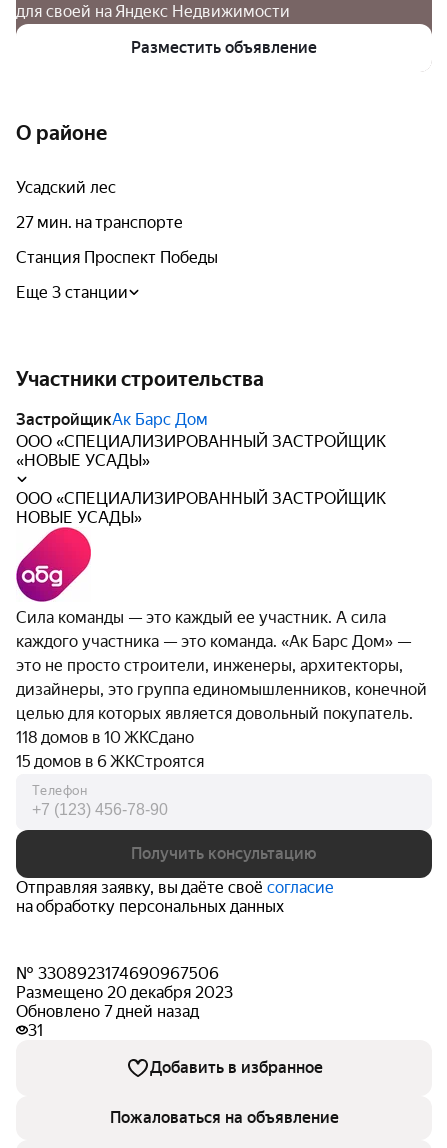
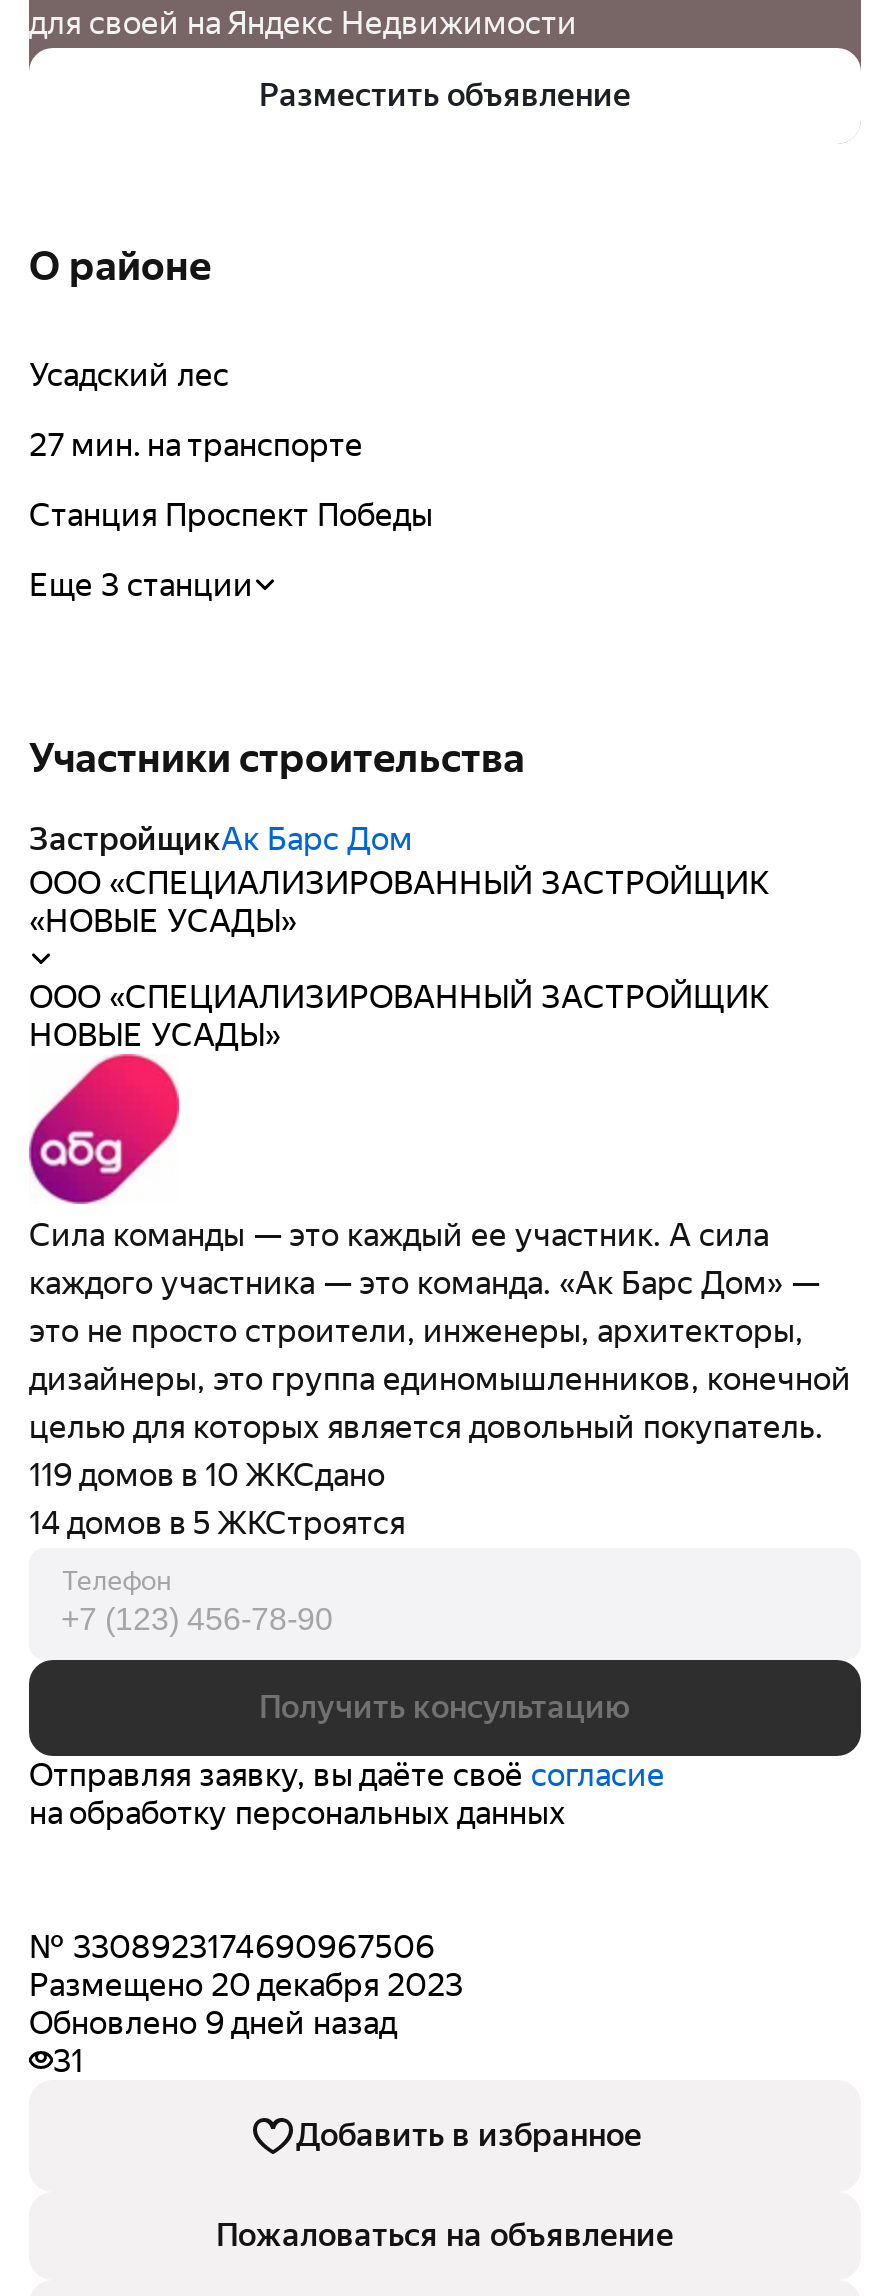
- 118 домов в 10 ЖКСдано
+ 119 домов в 10 ЖКСдано

- 15 домов в 6 ЖКСтроятся
+ 14 домов в 5 ЖКСтроятся

- Обновлено 7 дней назад
+ Обновлено 9 дней назад
